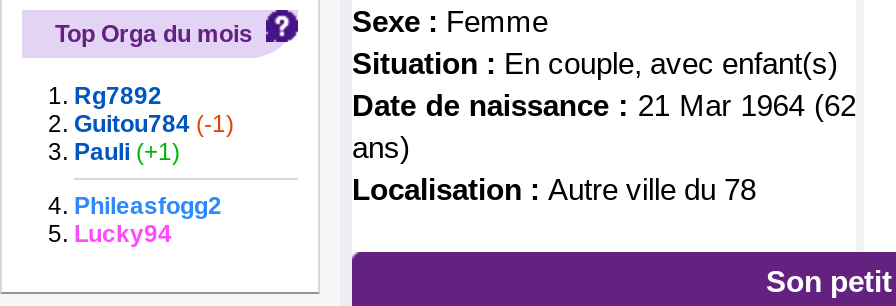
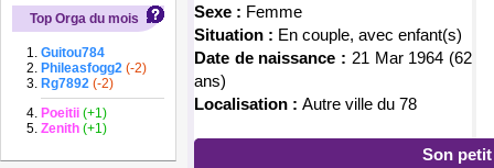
- Rg7892
- Guitou784 (-1)
- Pauli (+1)
+ Guitou784
+ Phileasfogg2 (-2)
+ Rg7892 (-2)

- Phileasfogg2
- Lucky94
+ Poeitii (+1)
+ Zenith (+1)
